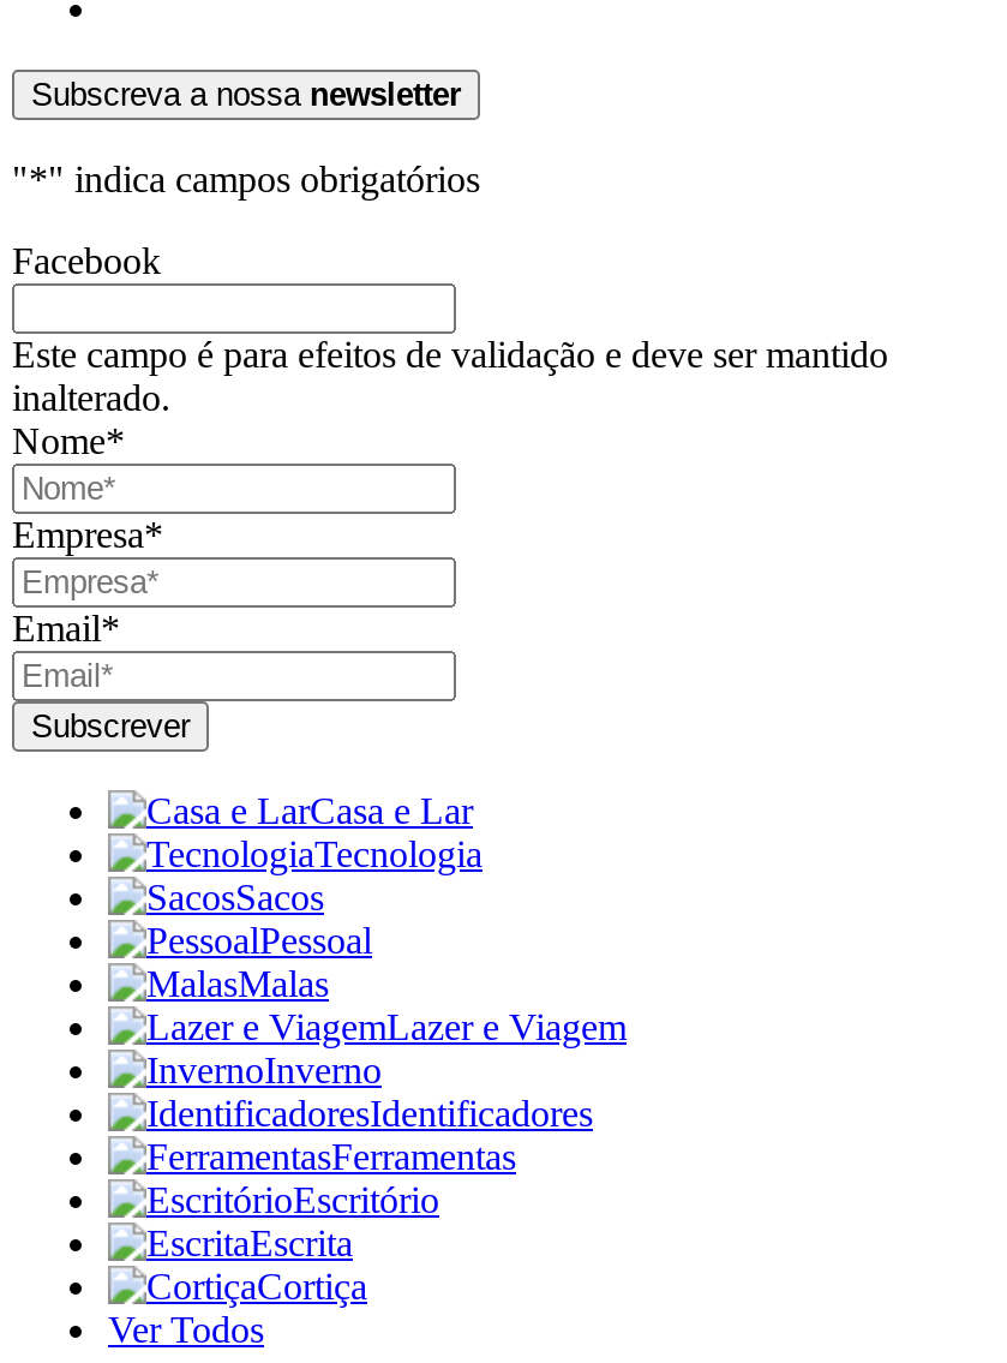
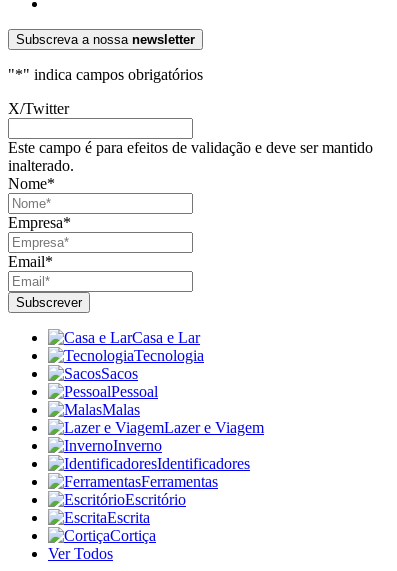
- Facebook
+ X/Twitter
